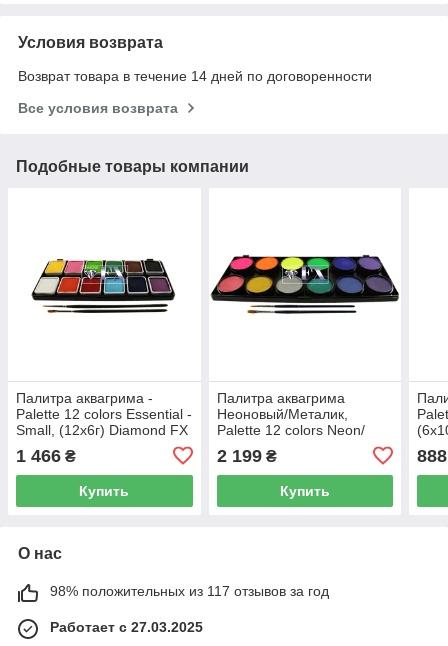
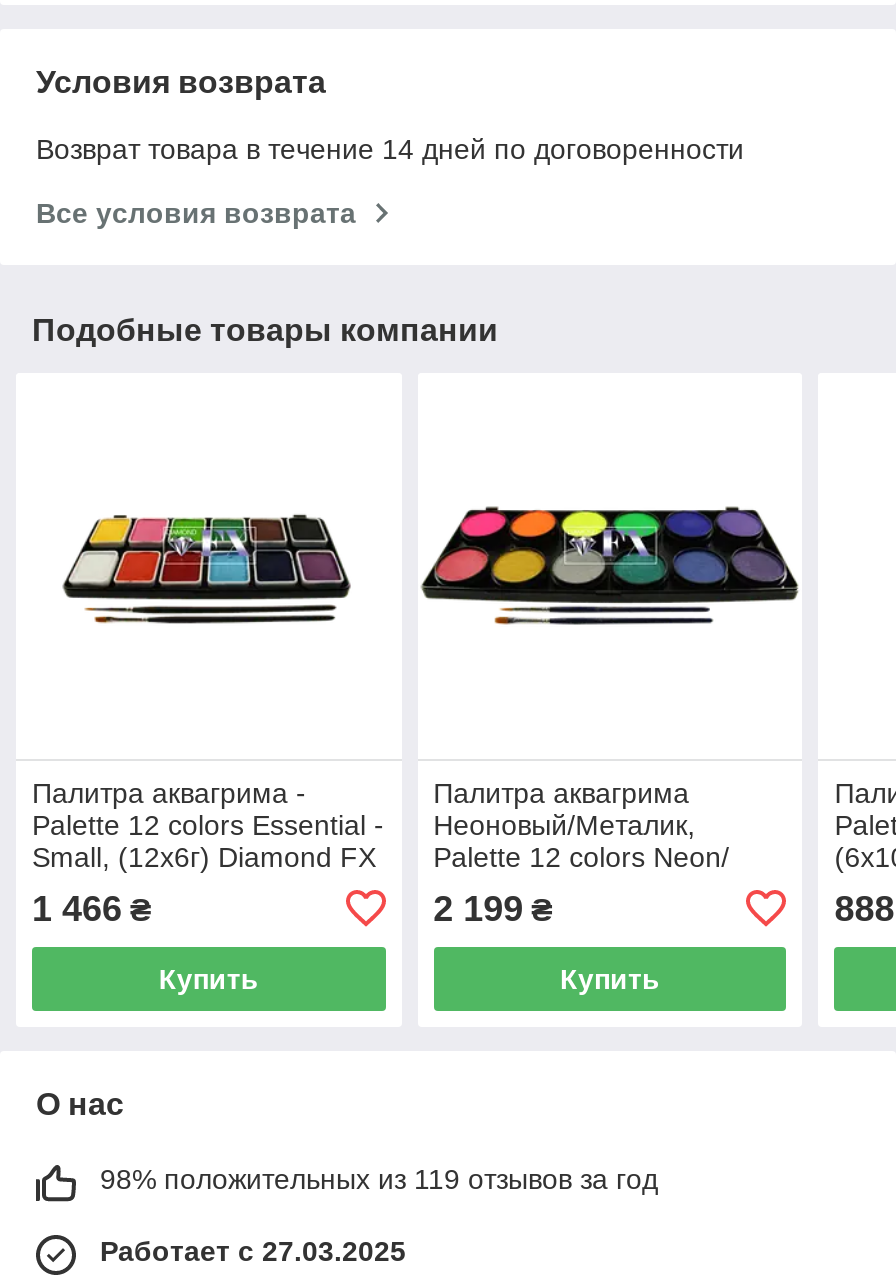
- 98% положительных из 117 отзывов за год
+ 98% положительных из 119 отзывов за год
